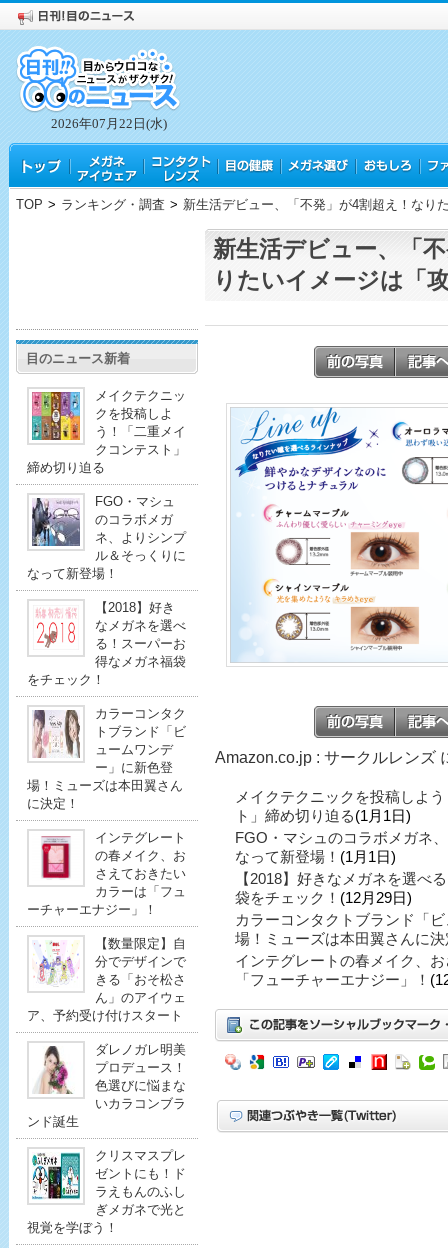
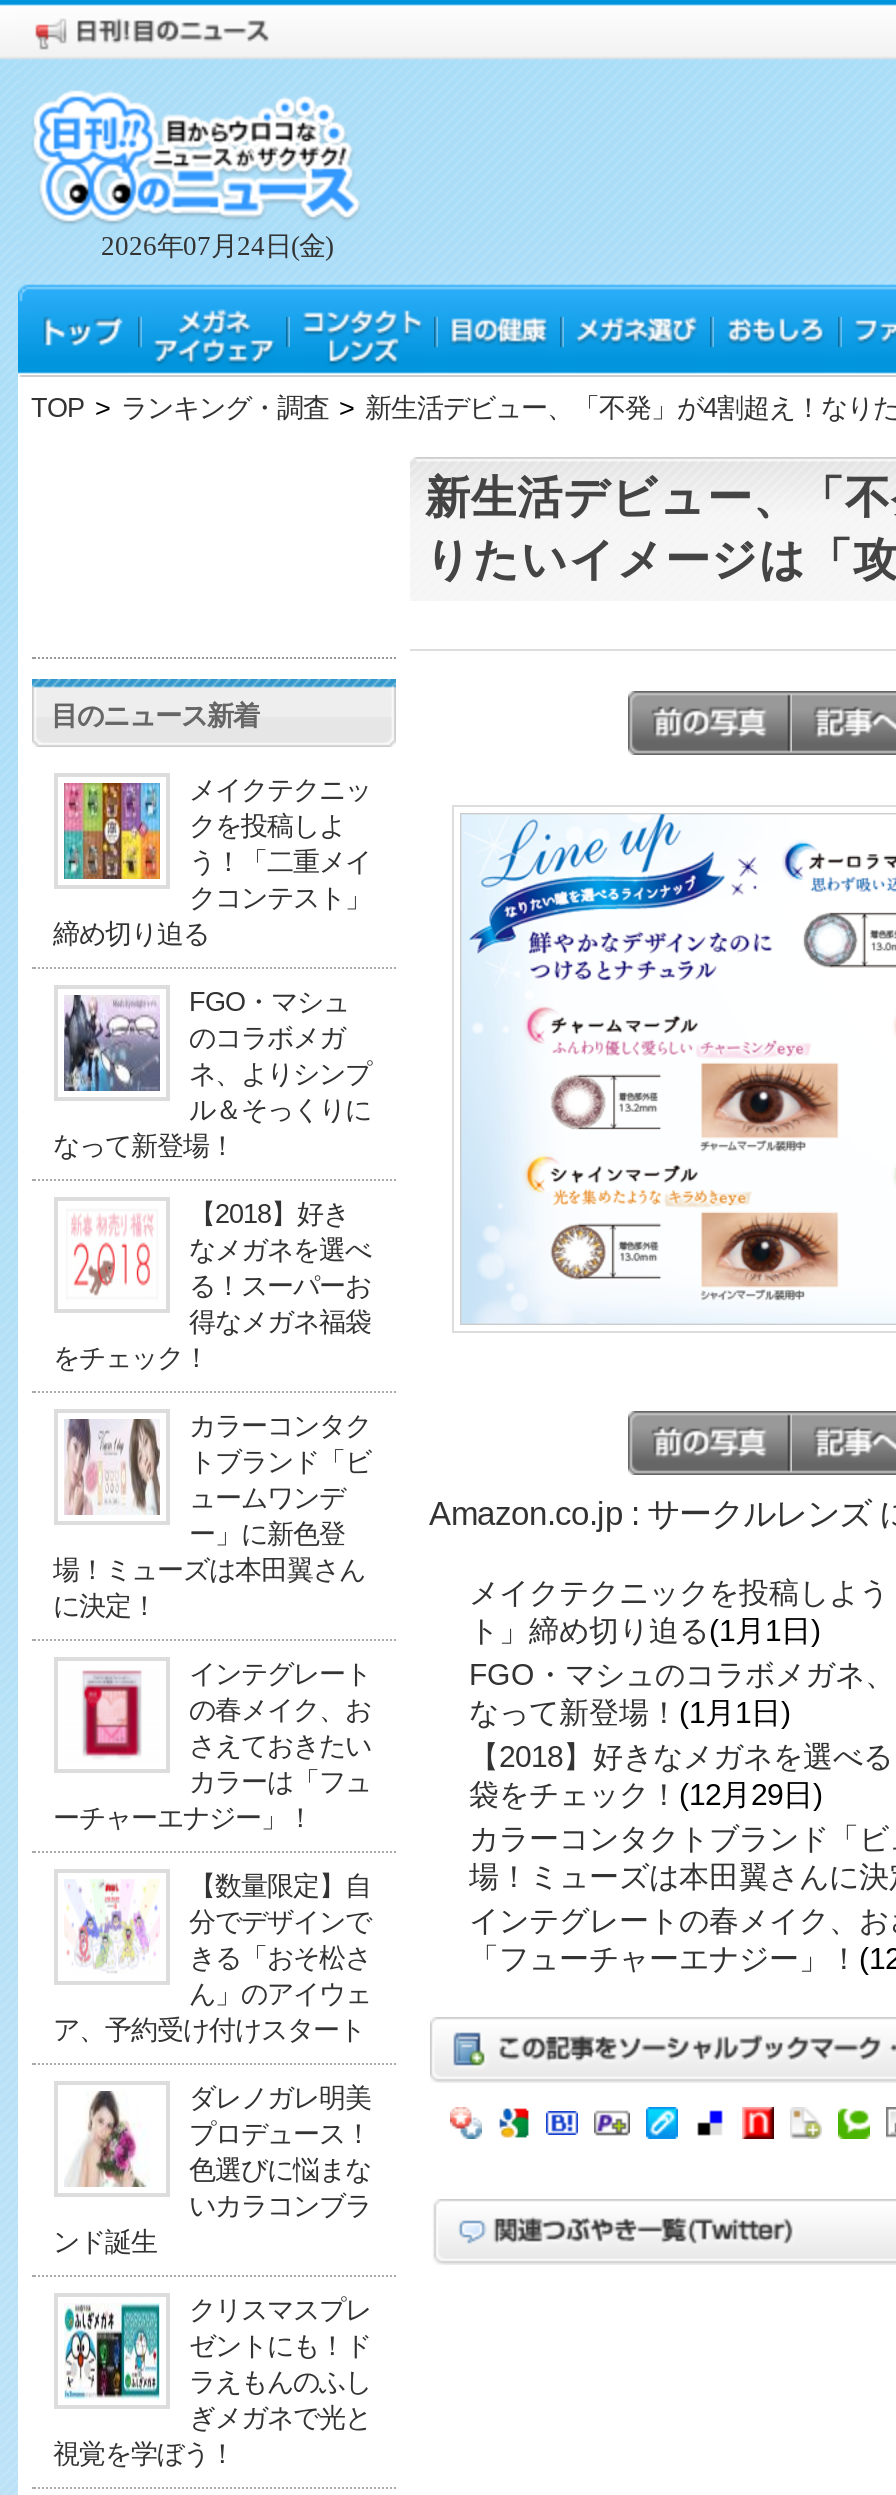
- 2026年07月22日(水)
+ 2026年07月24日(金)
